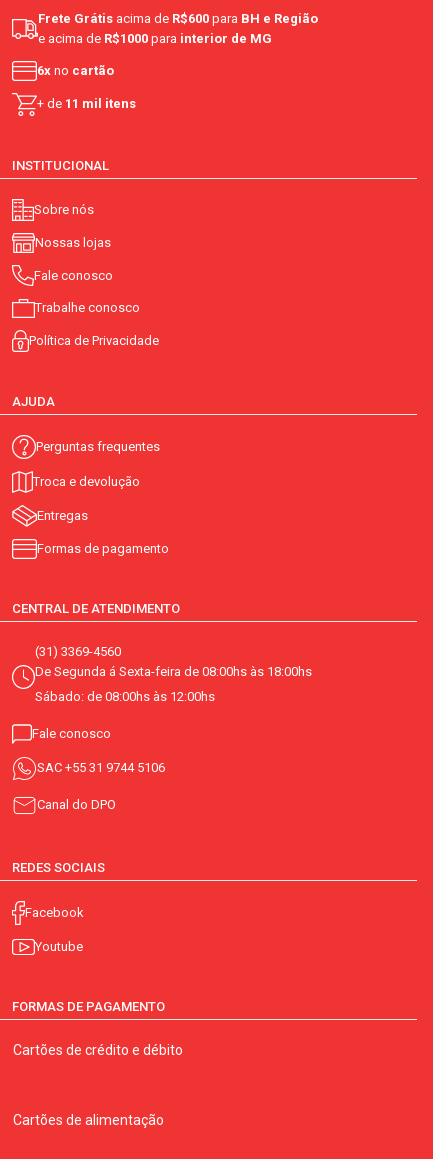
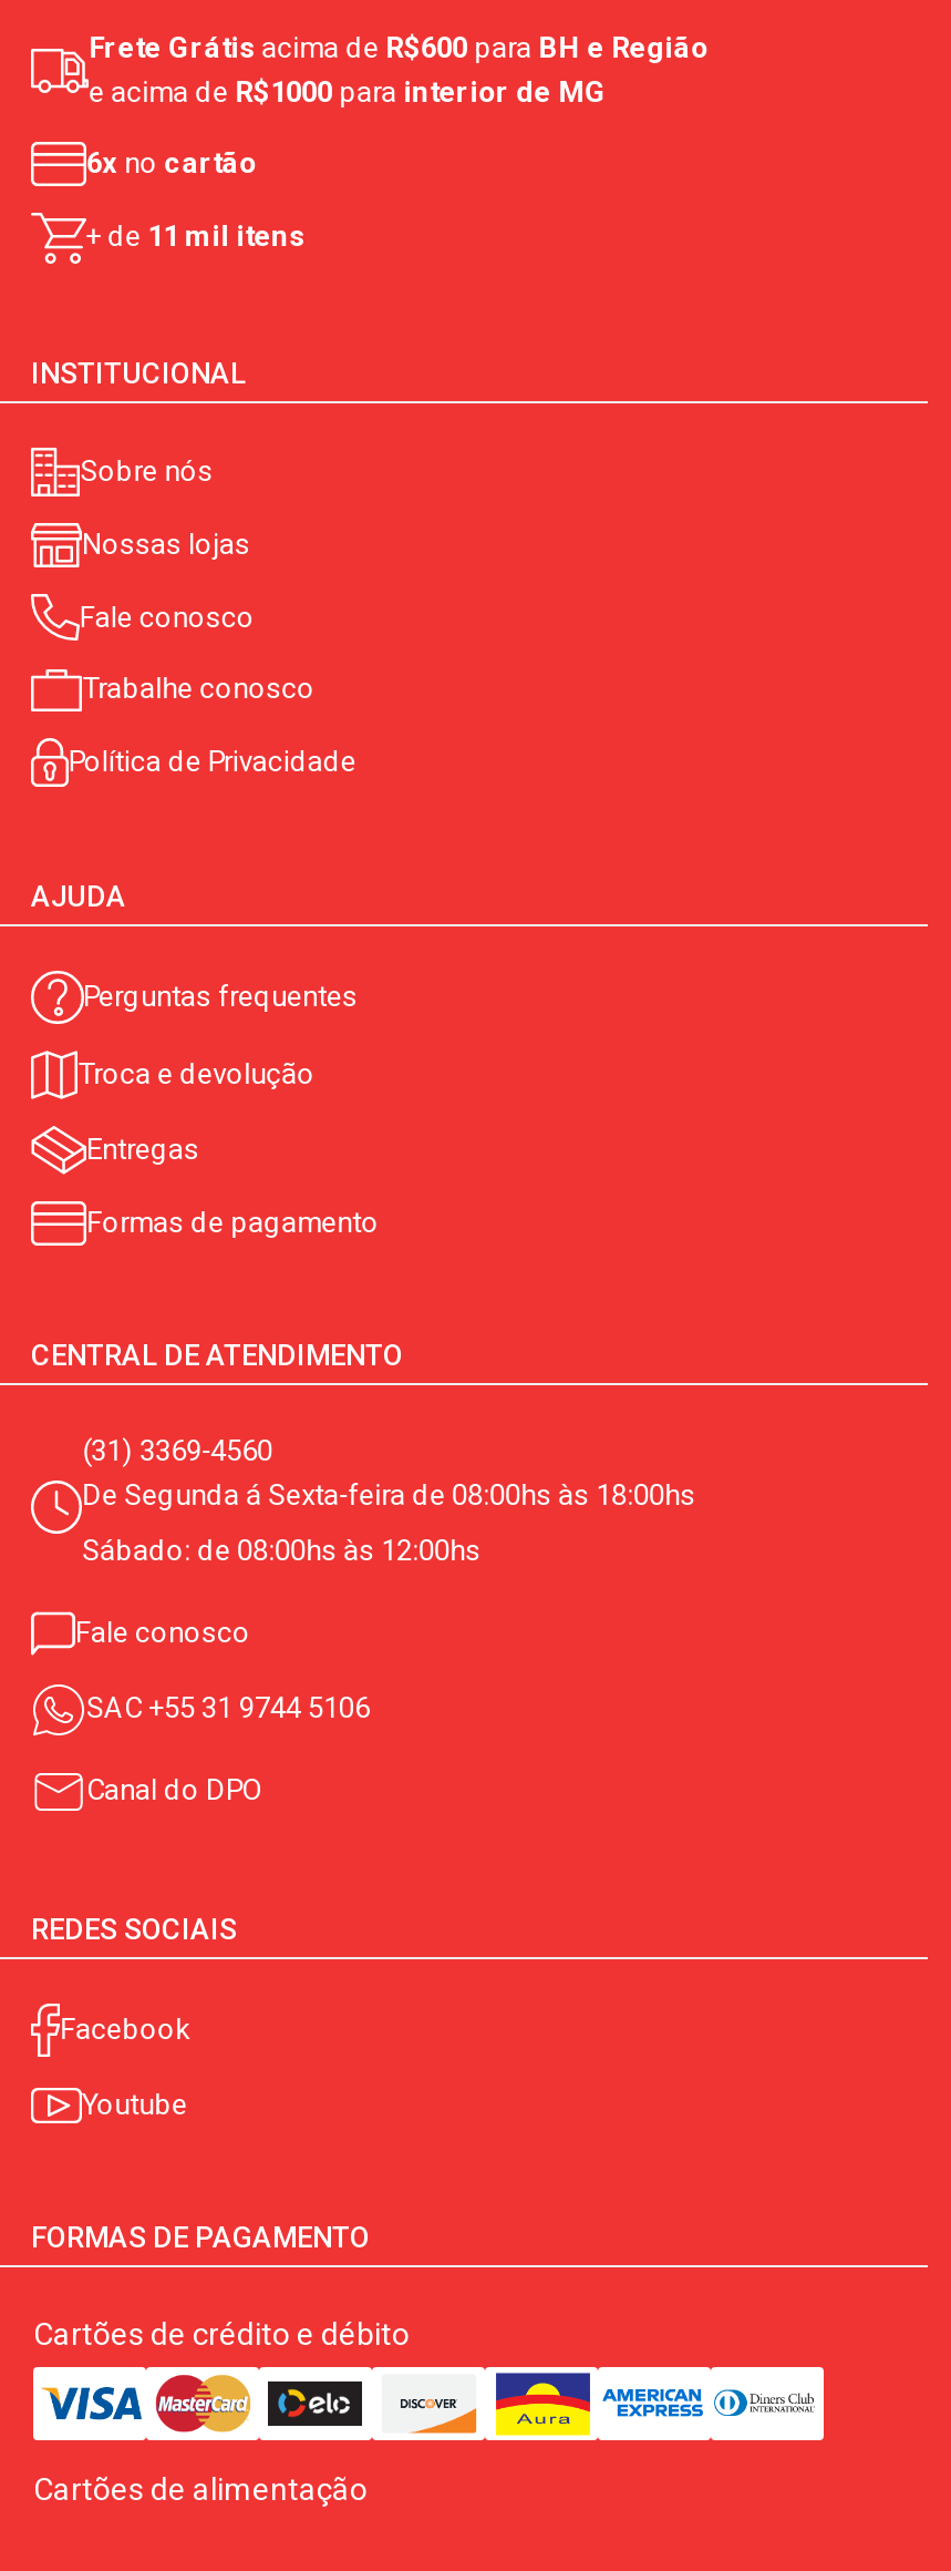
+ [image]
